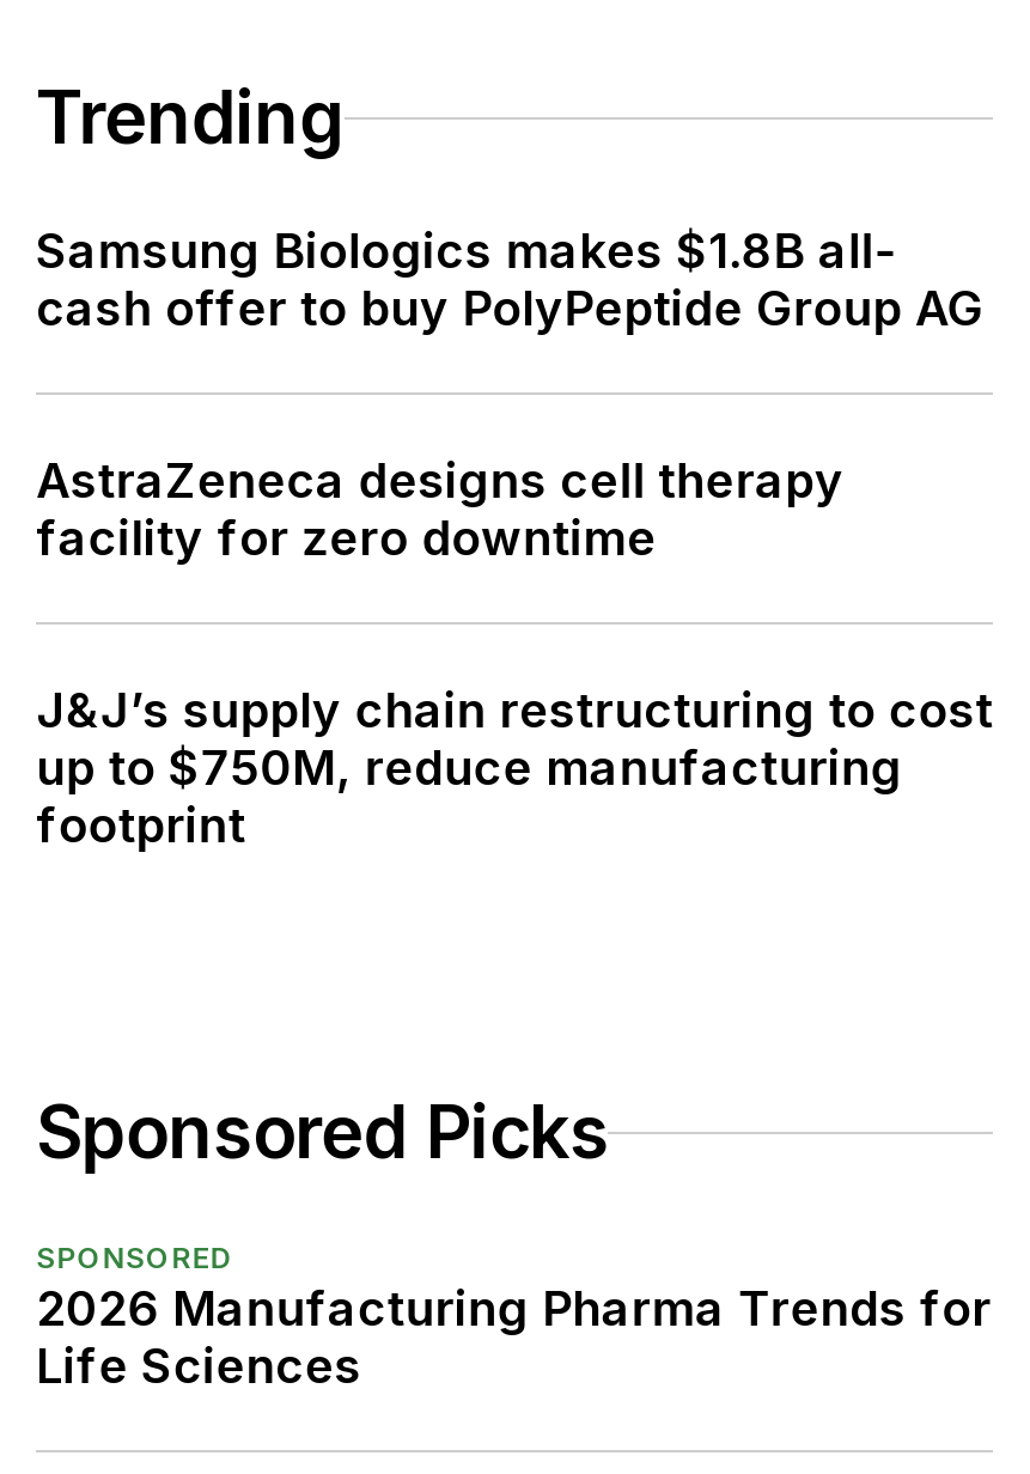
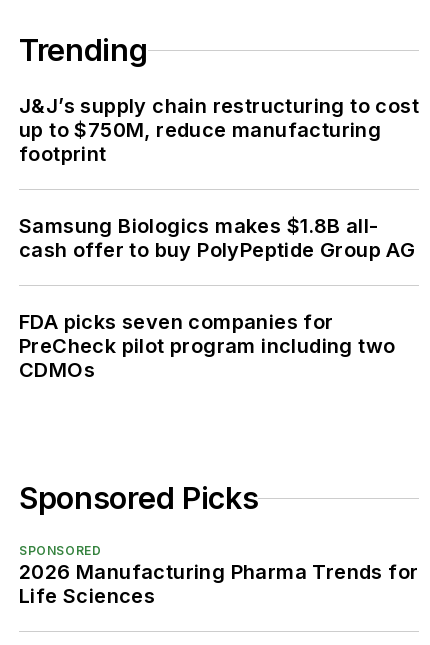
moved down: Samsung Biologics makes $1.8B all- | cash offer to buy PolyPeptide Group AG

- AstraZeneca designs cell therapy
- facility for zero downtime

moved up: J&J’s supply chain restructuring to cost | up to $750M, reduce manufacturing | footprint

+ FDA picks seven companies for
+ PreCheck pilot program including two
+ CDMOs
